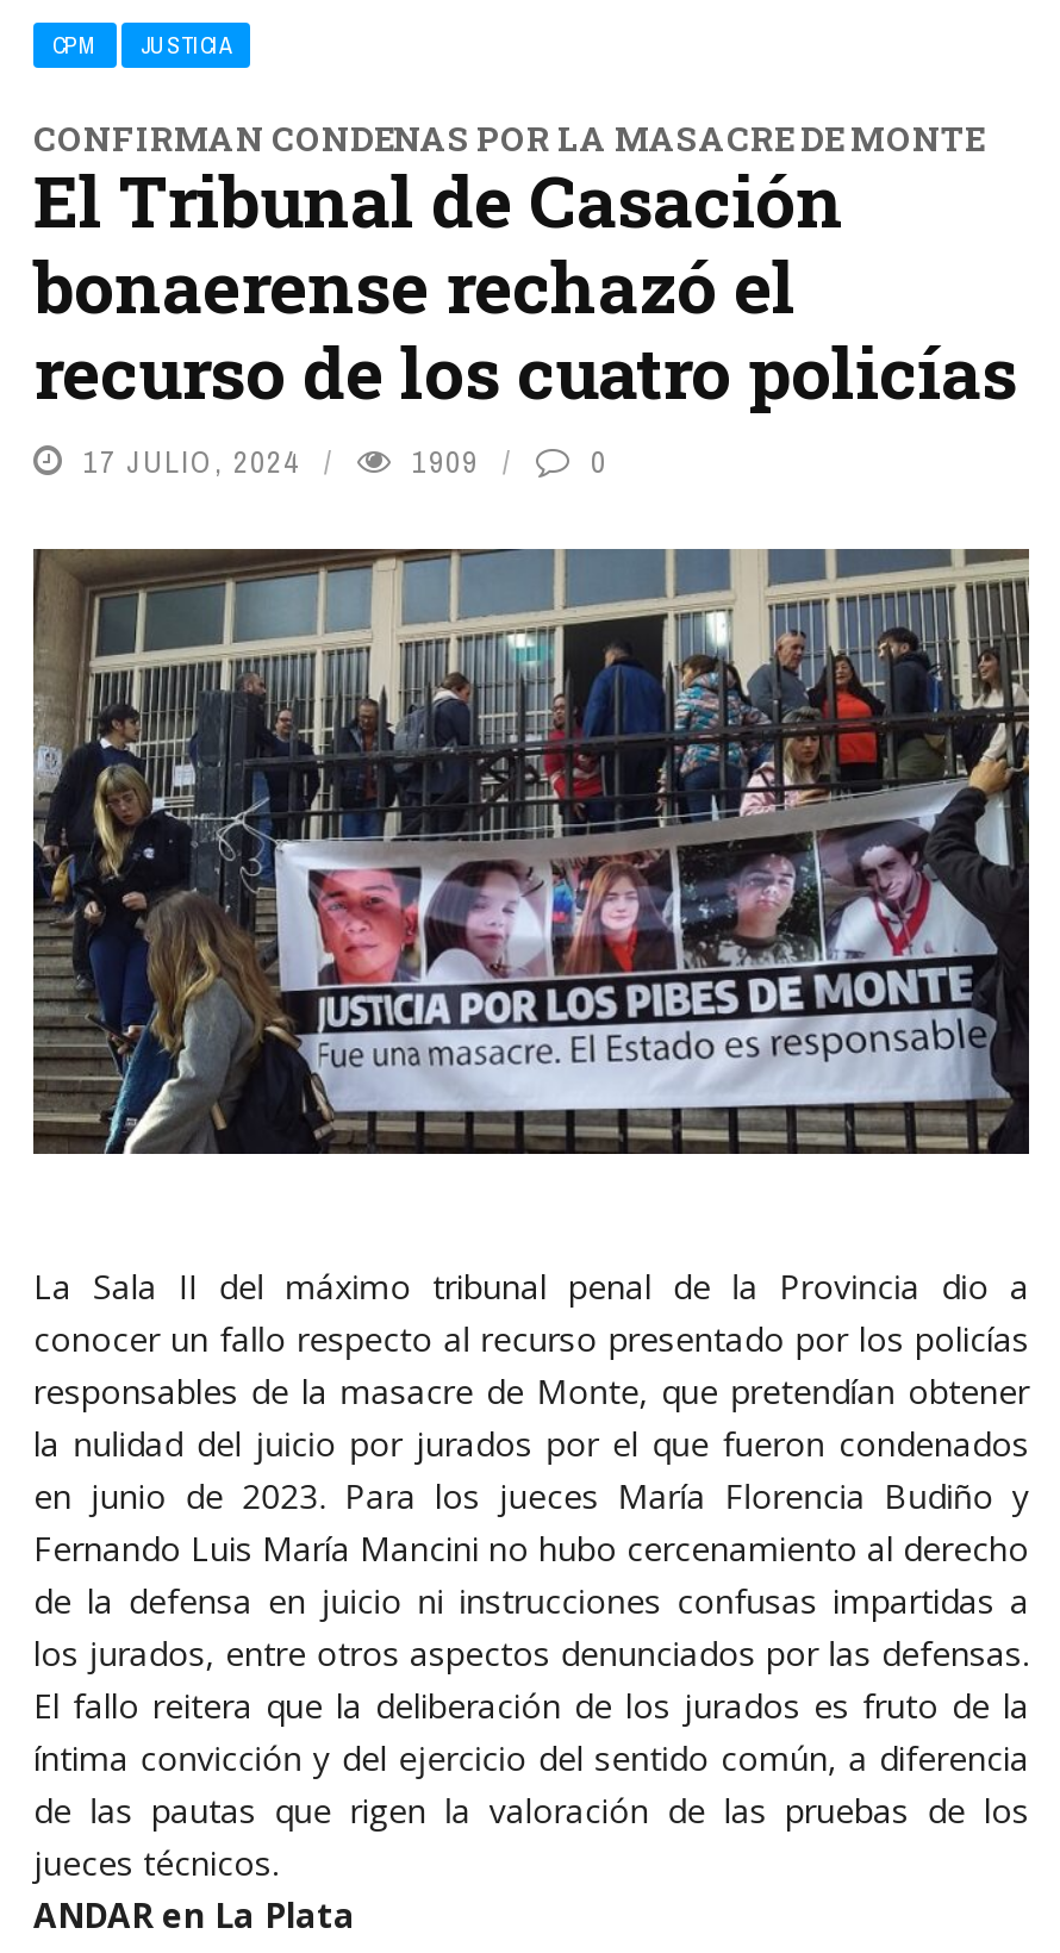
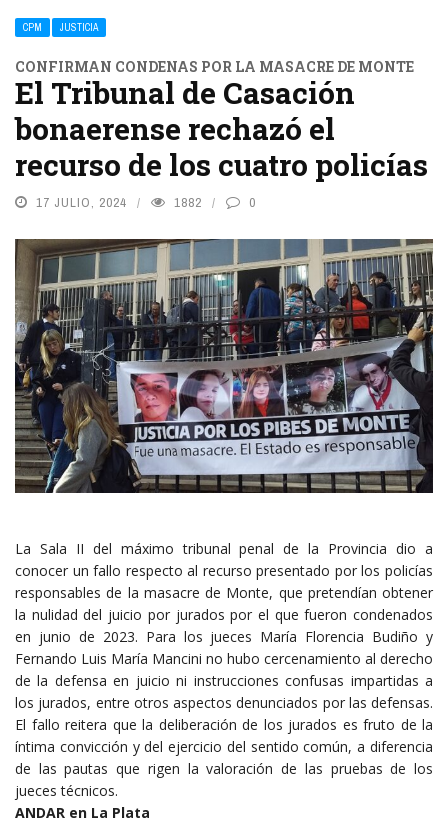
- 1909
+ 1882
